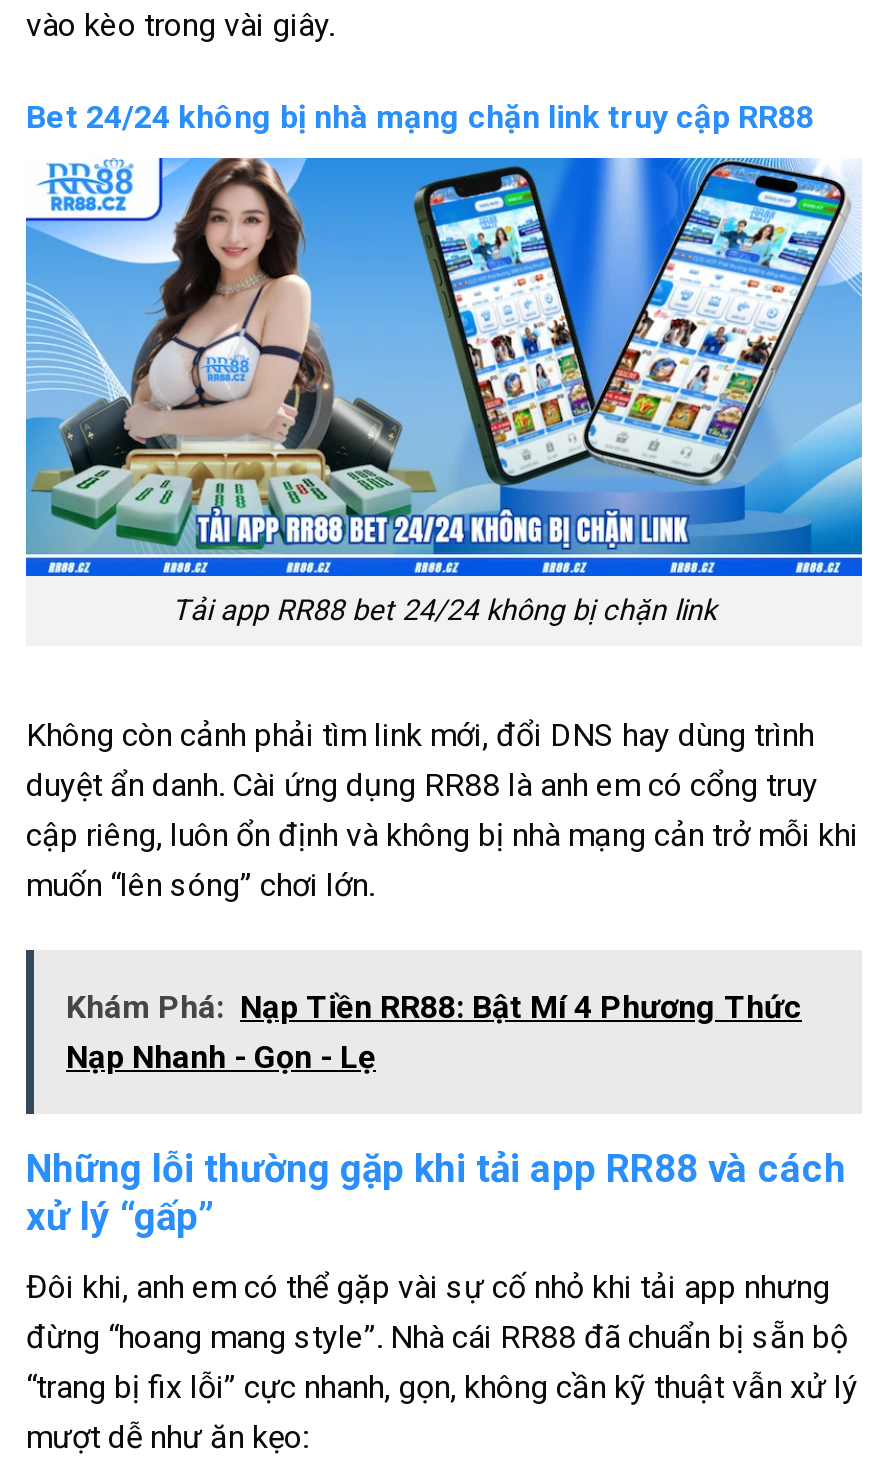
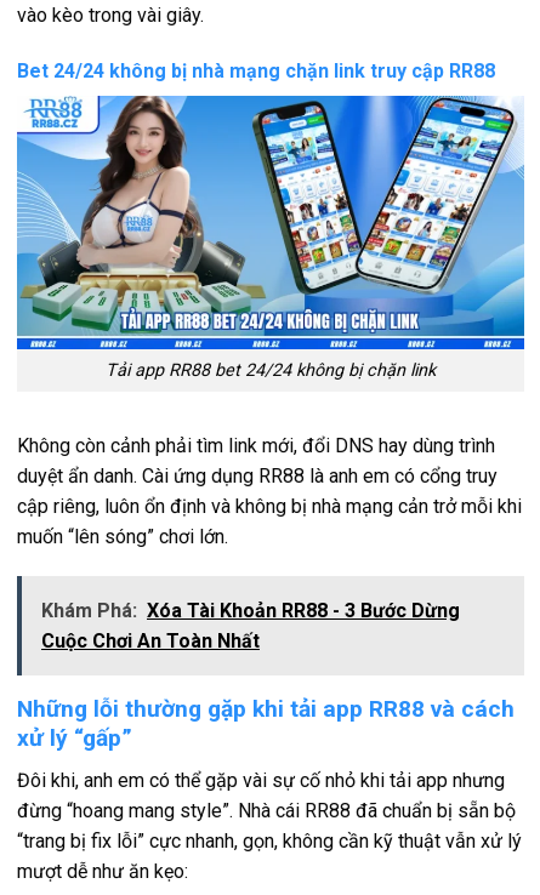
- Khám Phá: Nạp Tiền RR88: Bật Mí 4 Phương Thức
- Nạp Nhanh - Gọn - Lẹ
+ Khám Phá: Xóa Tài Khoản RR88 - 3 Bước Dừng
+ Cuộc Chơi An Toàn Nhất
